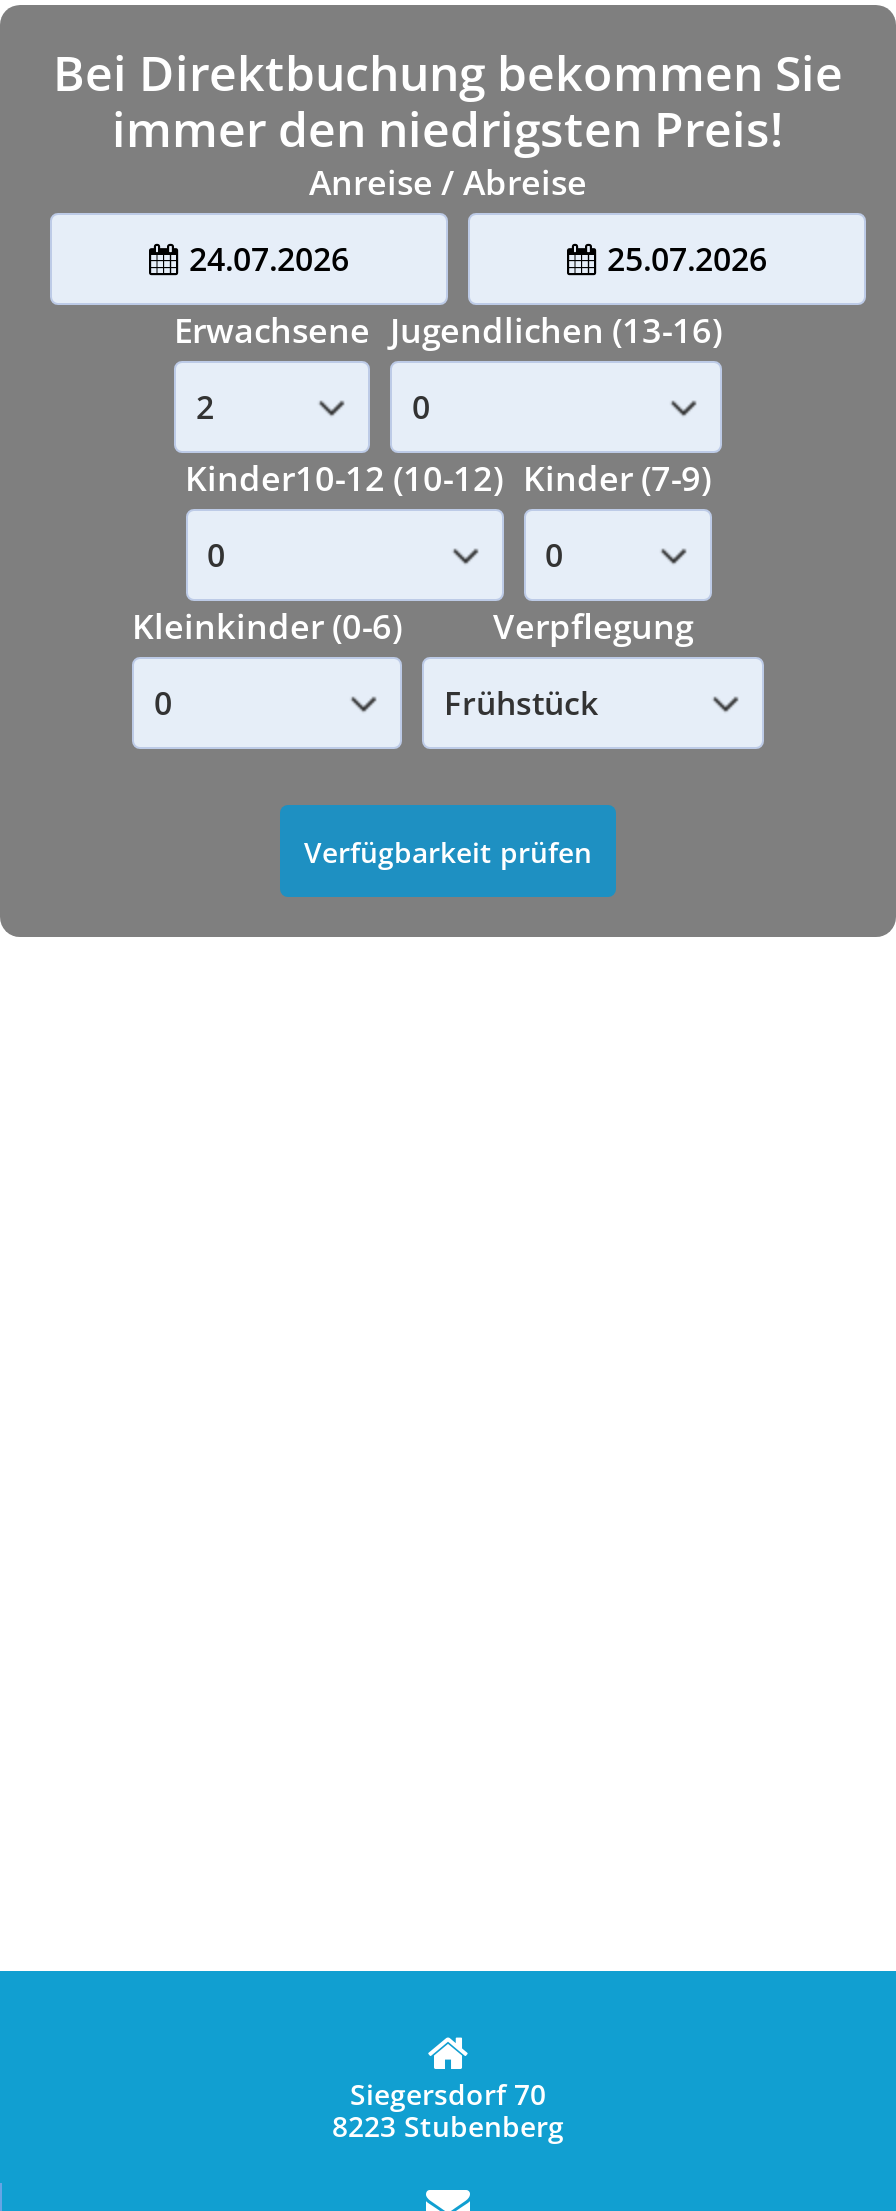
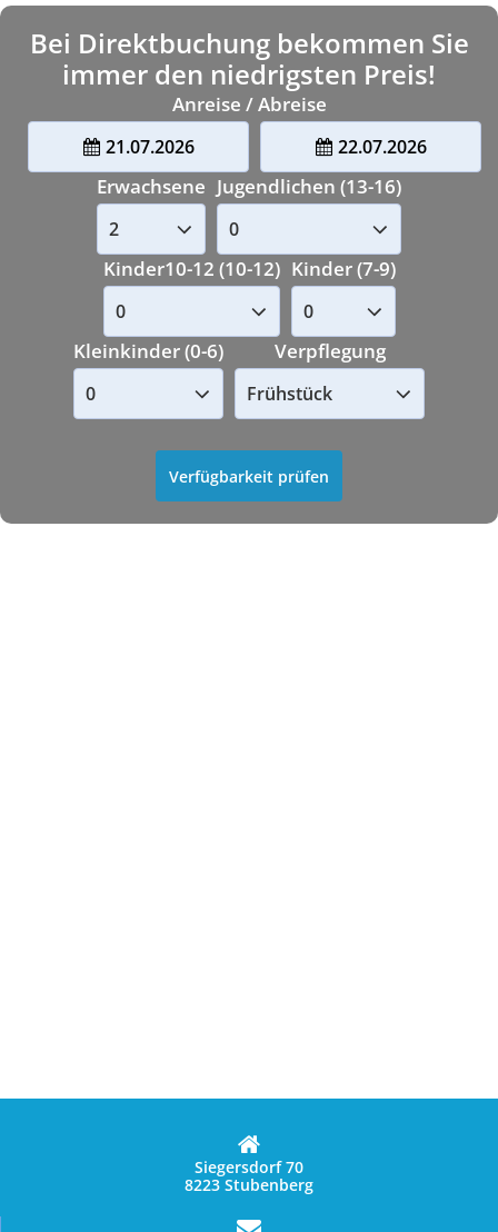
- 24.07.2026
+ 21.07.2026

- 25.07.2026
+ 22.07.2026
